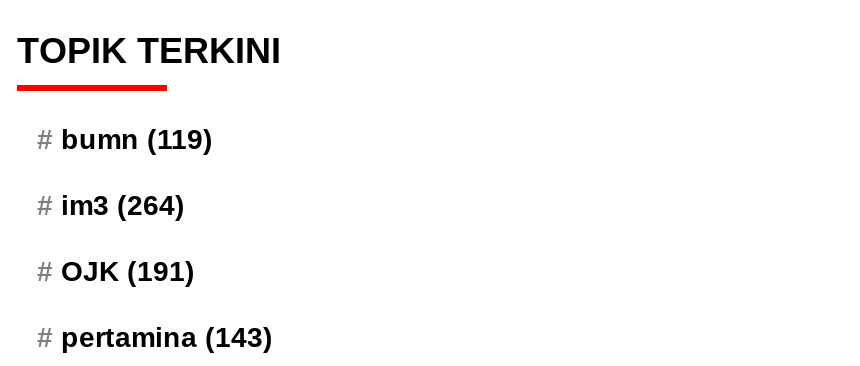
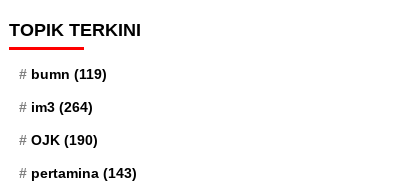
- OJK (191)
+ OJK (190)
